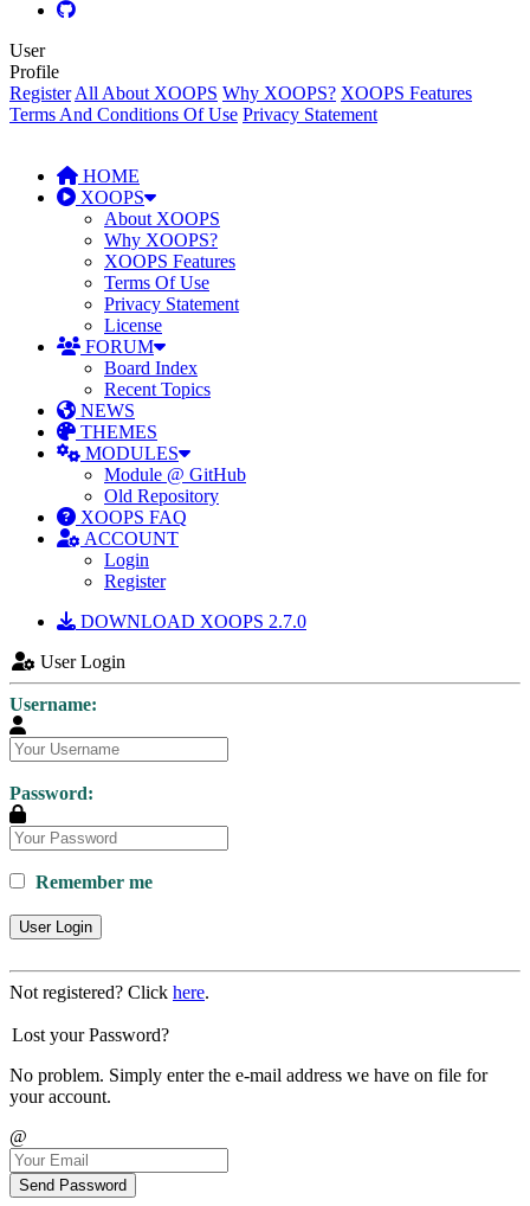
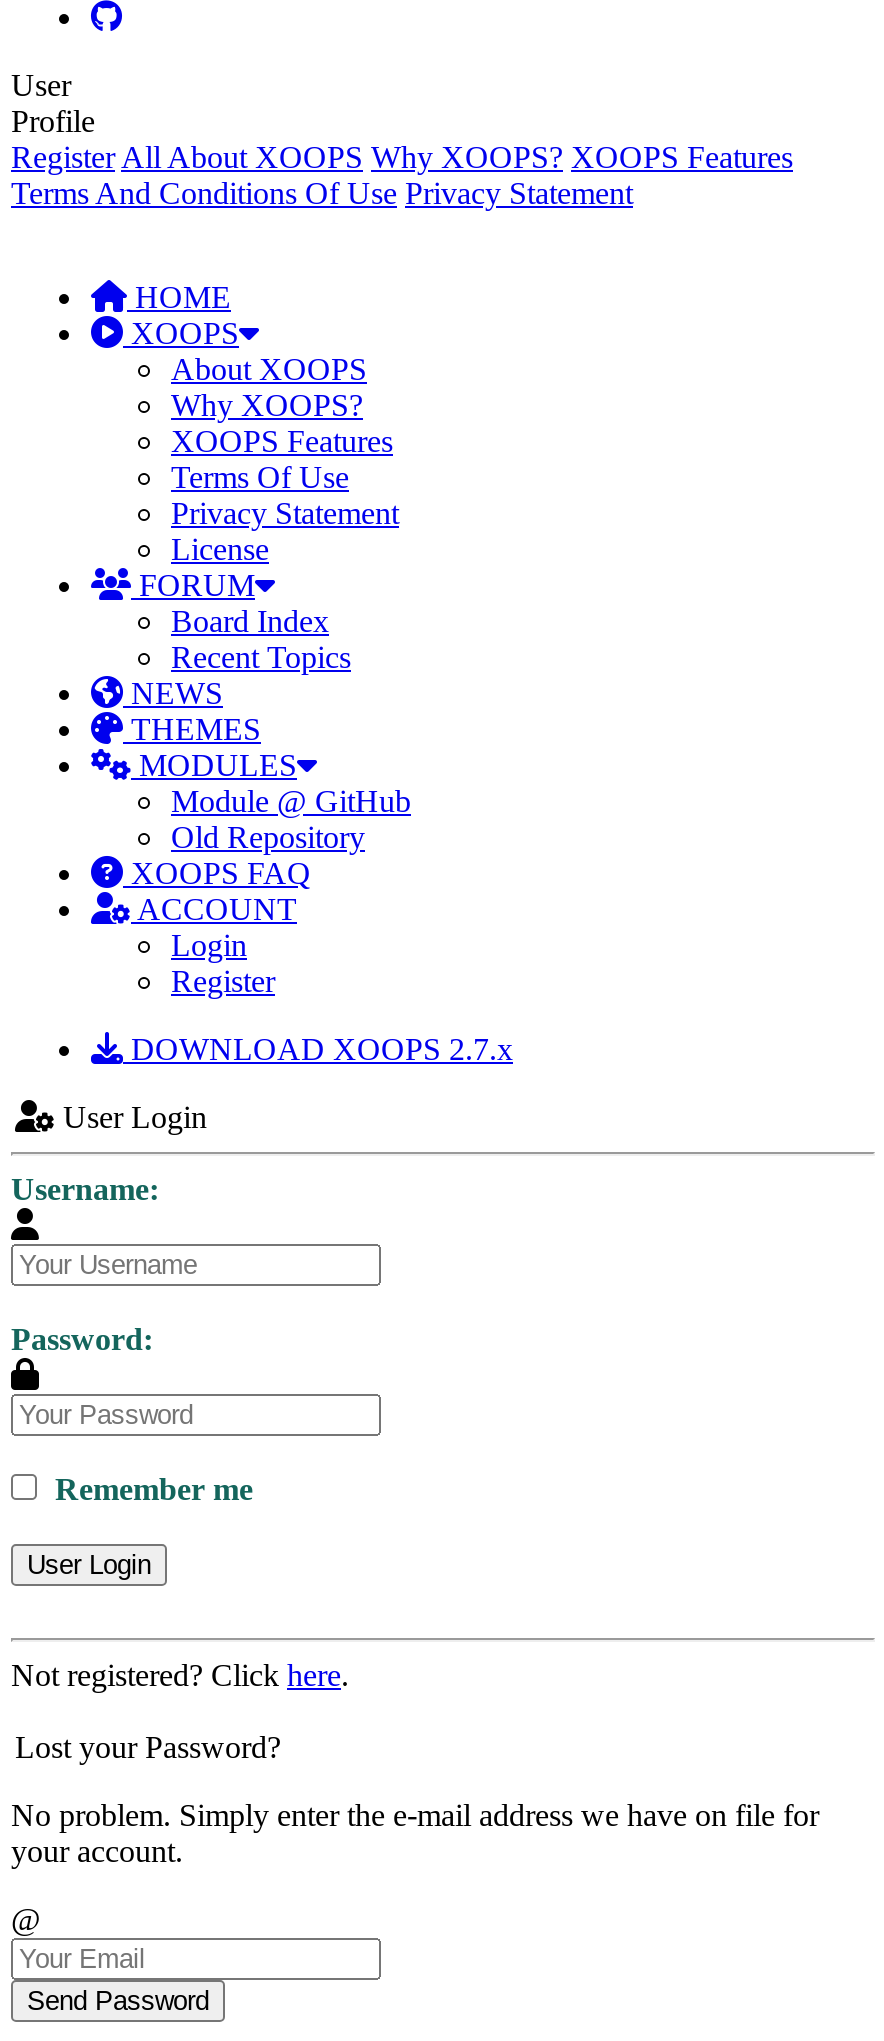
- DOWNLOAD XOOPS 2.7.0
+ DOWNLOAD XOOPS 2.7.x
